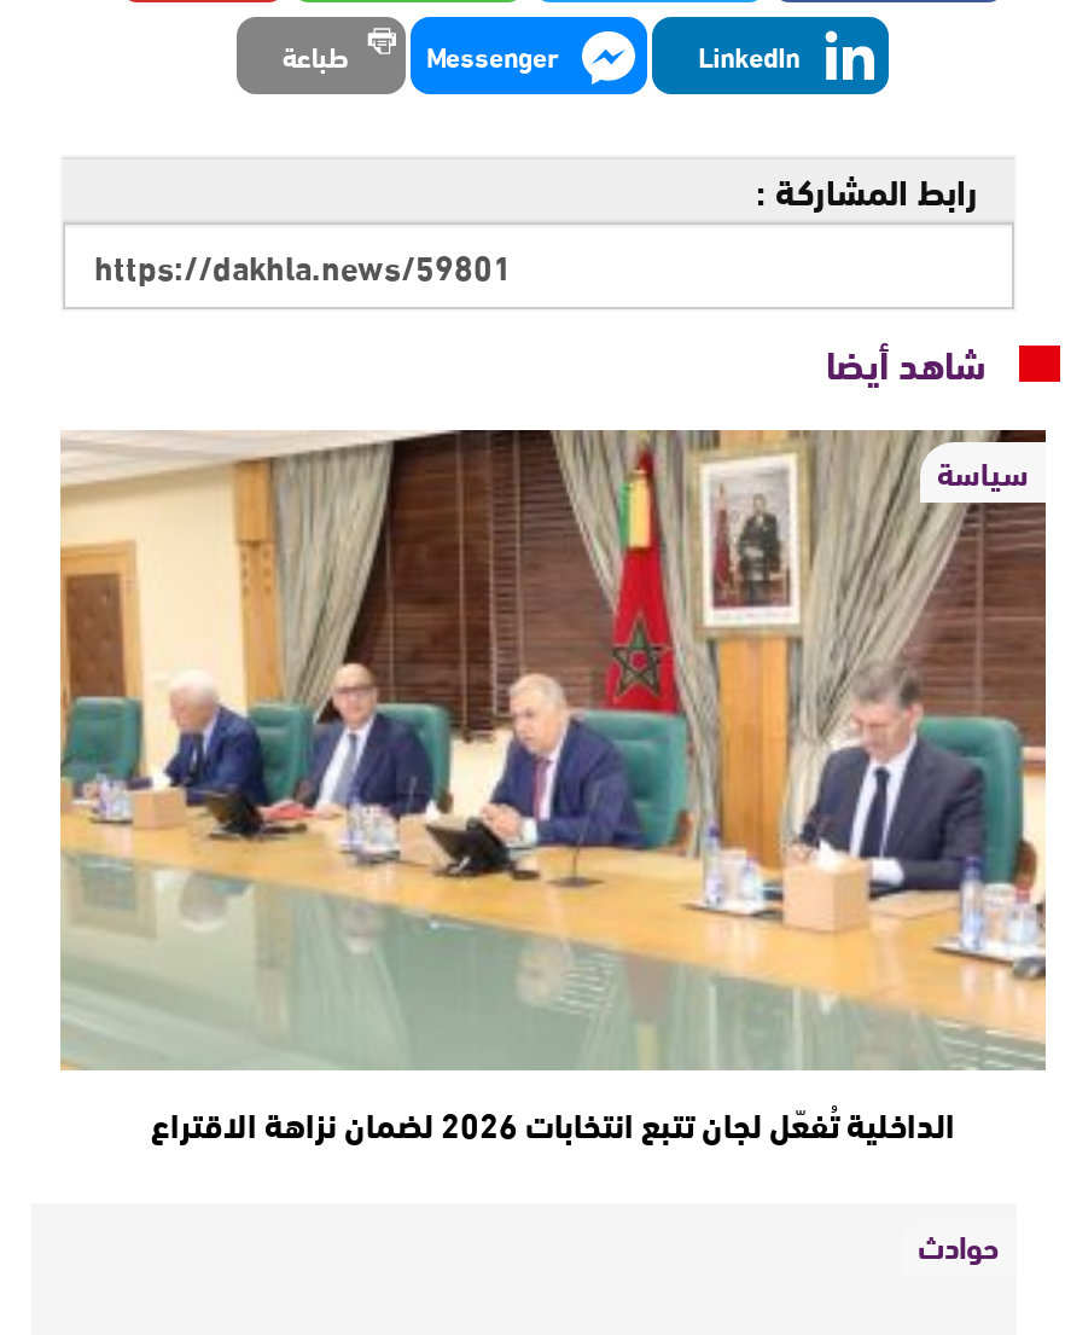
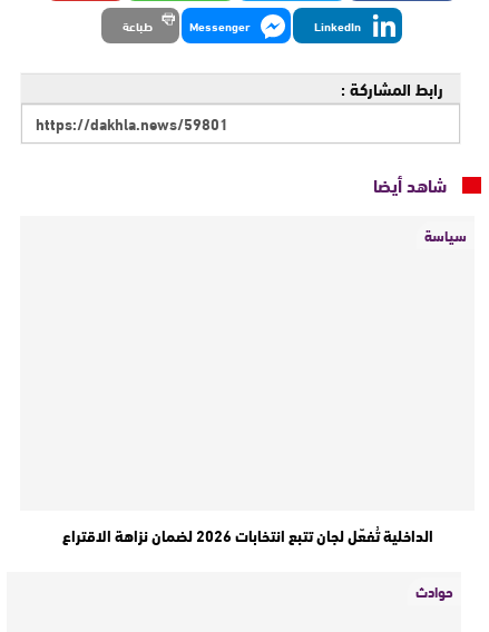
- [image]
